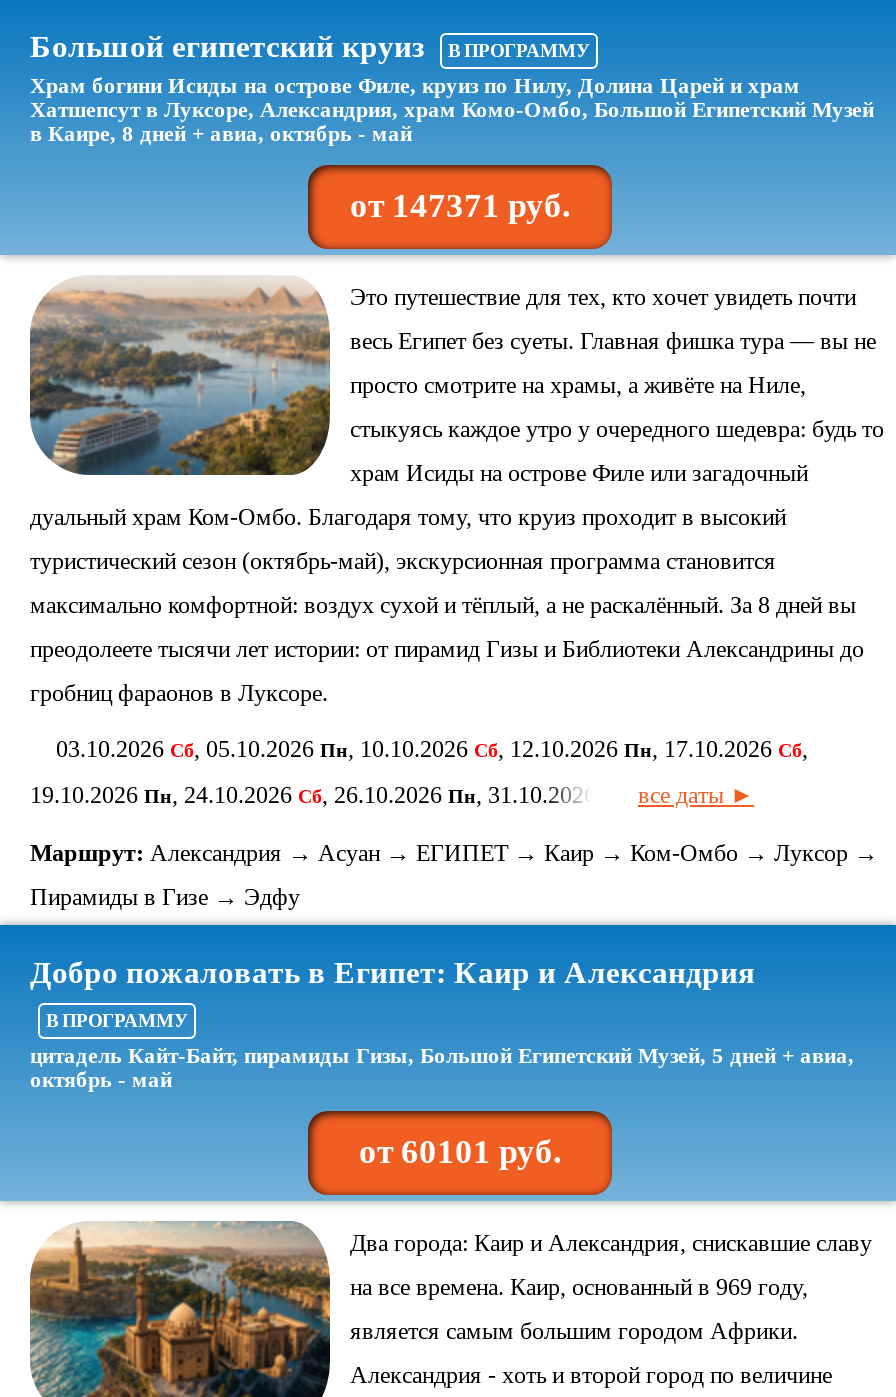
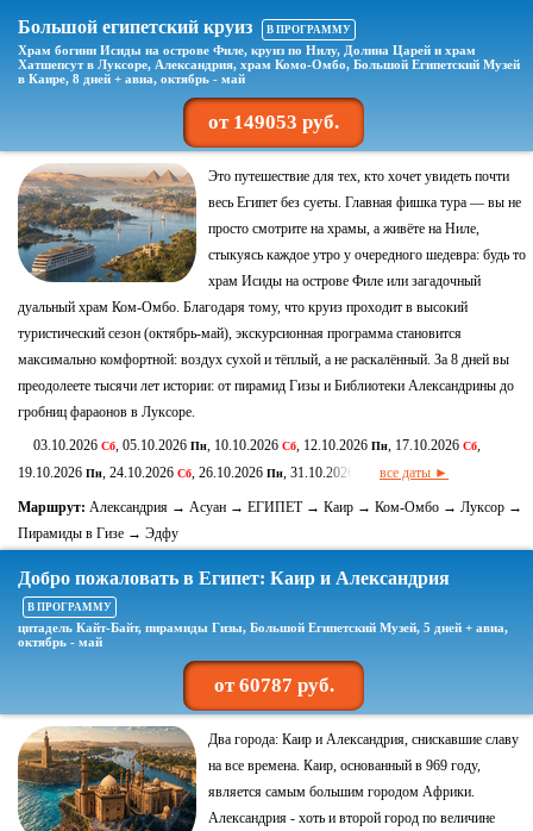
- от 147371 руб.
+ от 149053 руб.

- от 60101 руб.
+ от 60787 руб.
